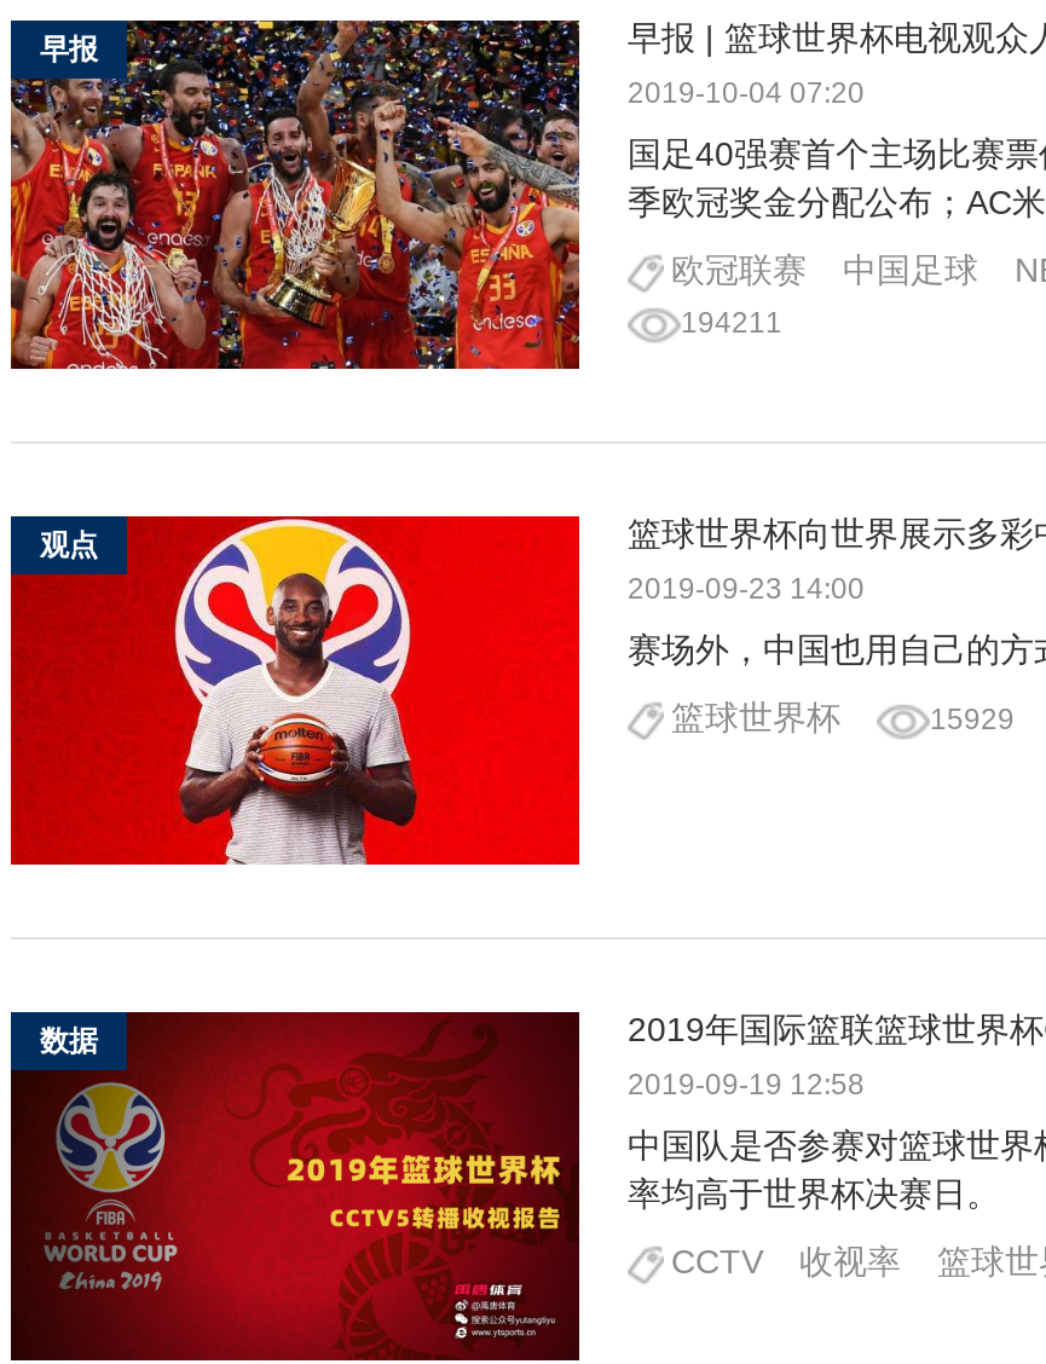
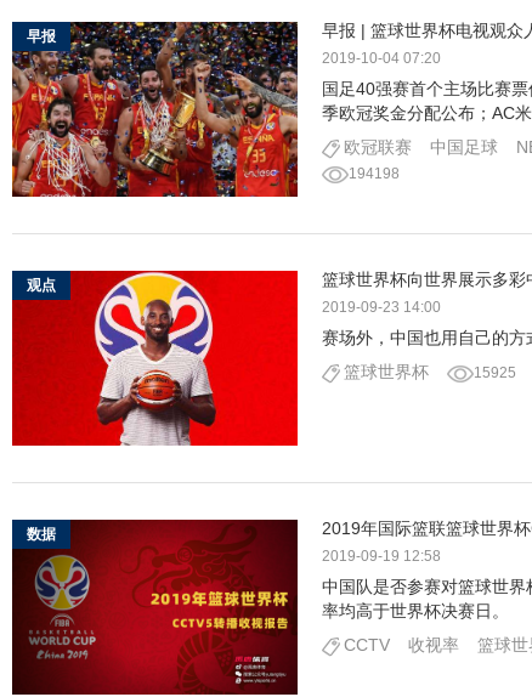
- 194211
+ 194198

- 15929
+ 15925
